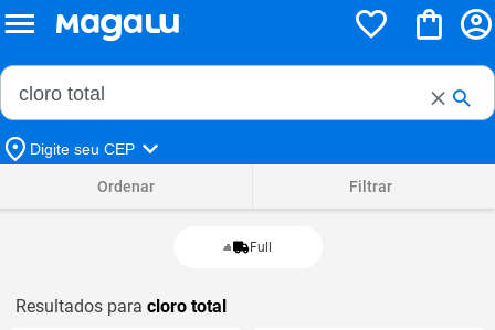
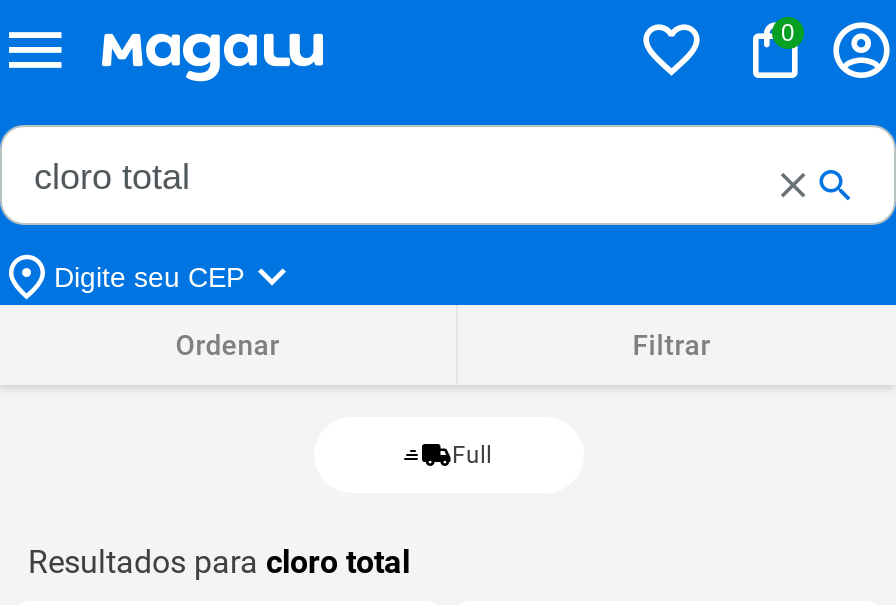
+ 0
